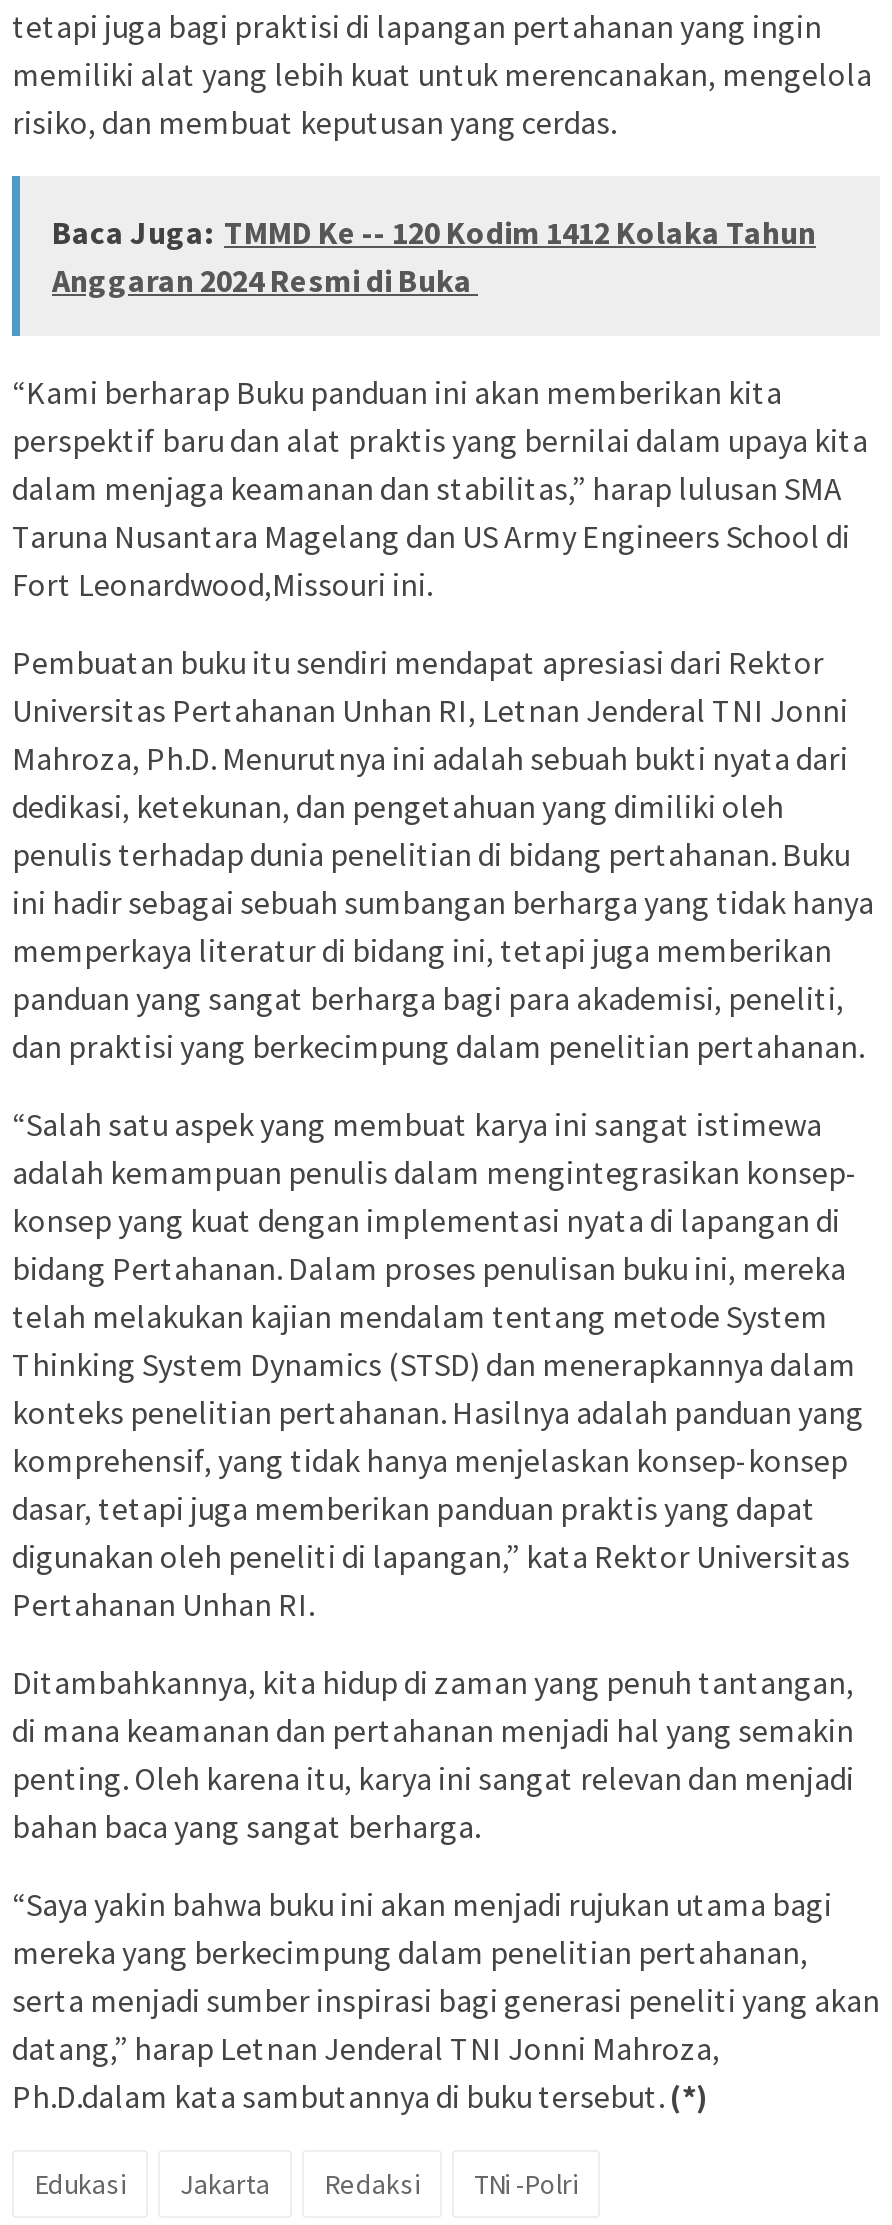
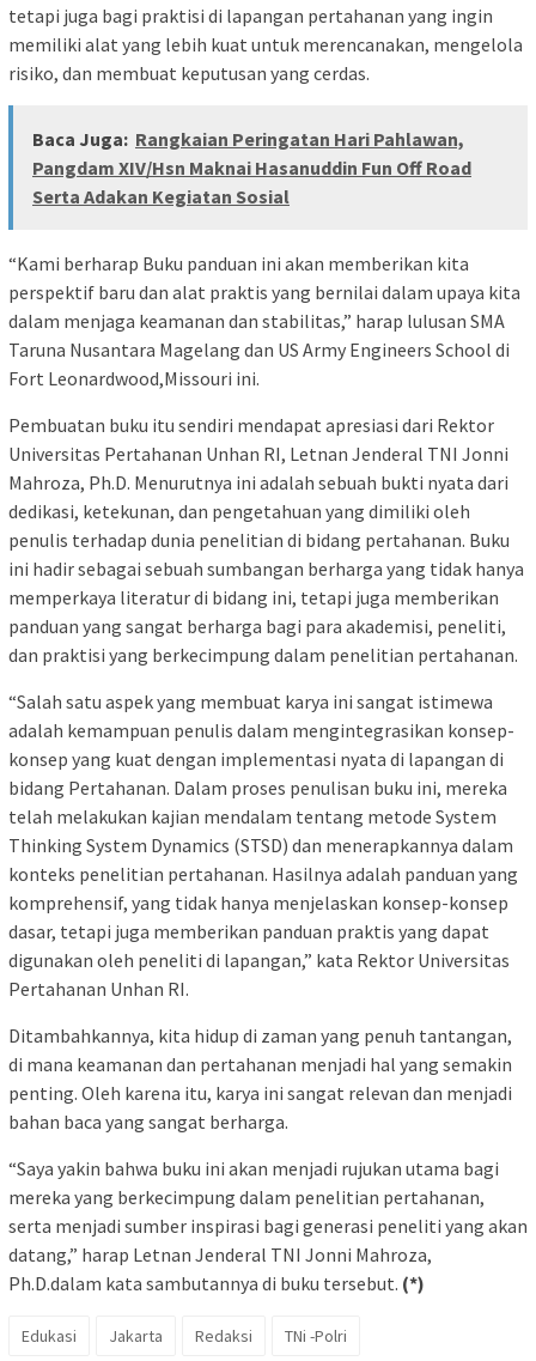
- Baca Juga: TMMD Ke -- 120 Kodim 1412 Kolaka Tahun
- Anggaran 2024 Resmi di Buka
+ Baca Juga: Rangkaian Peringatan Hari Pahlawan,
+ Pangdam XIV/Hsn Maknai Hasanuddin Fun Off Road
+ Serta Adakan Kegiatan Sosial
